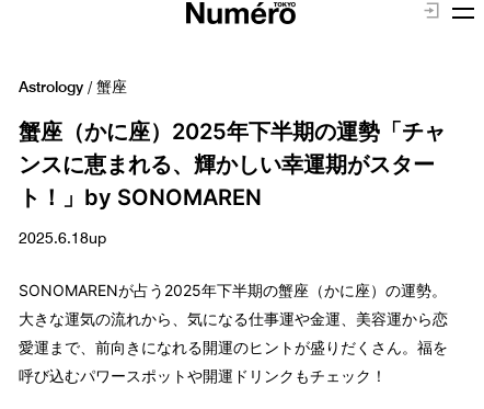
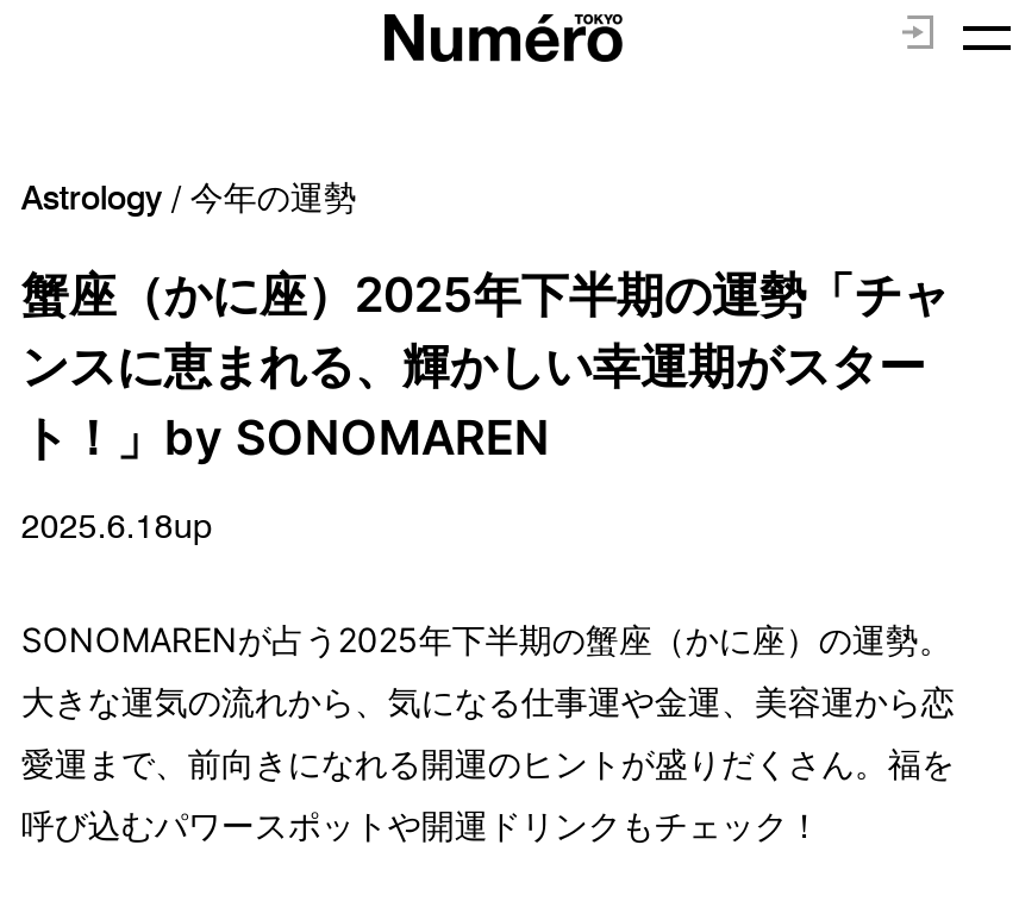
- Astrology /蟹座
+ Astrology /今年の運勢
